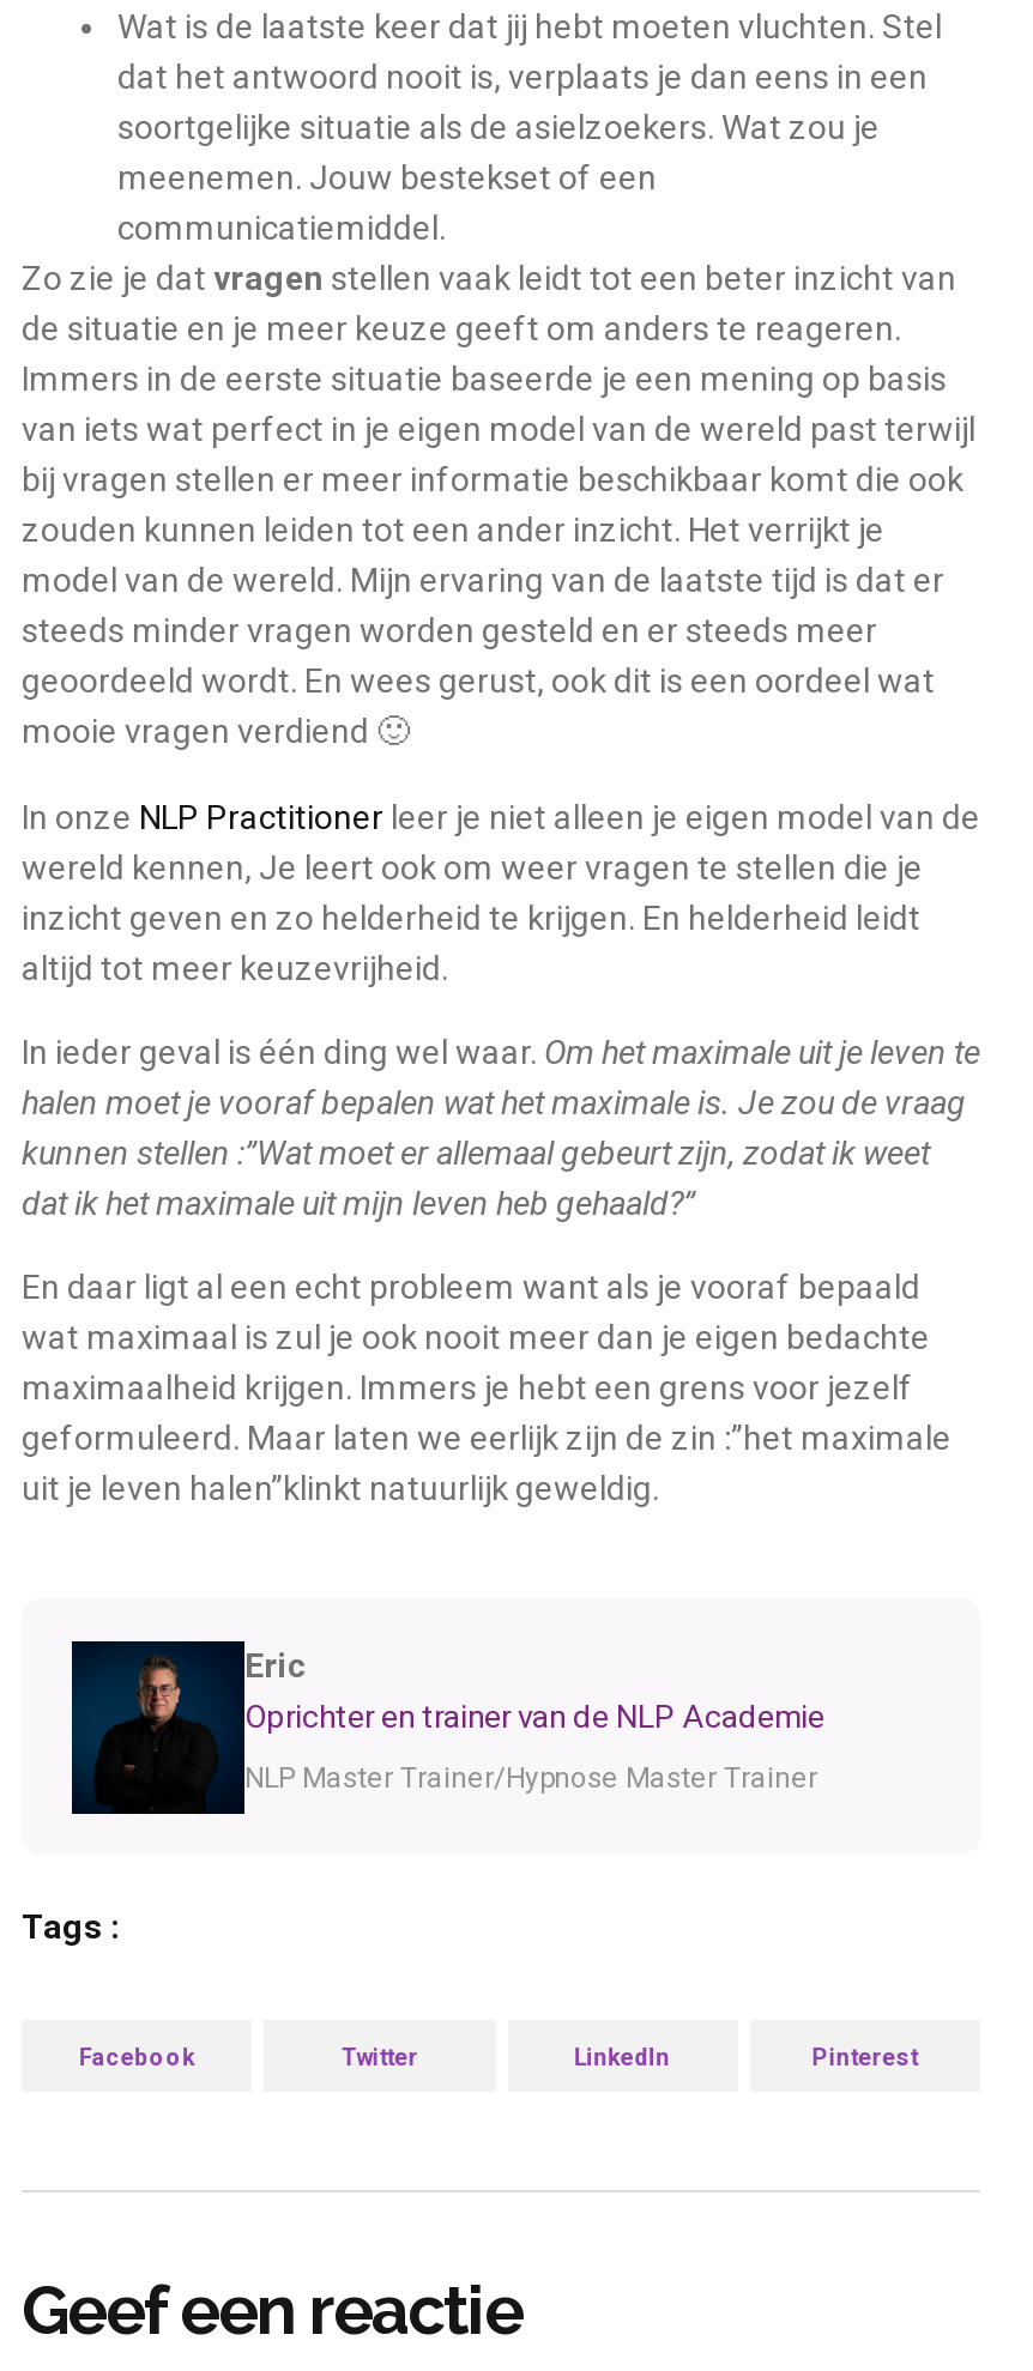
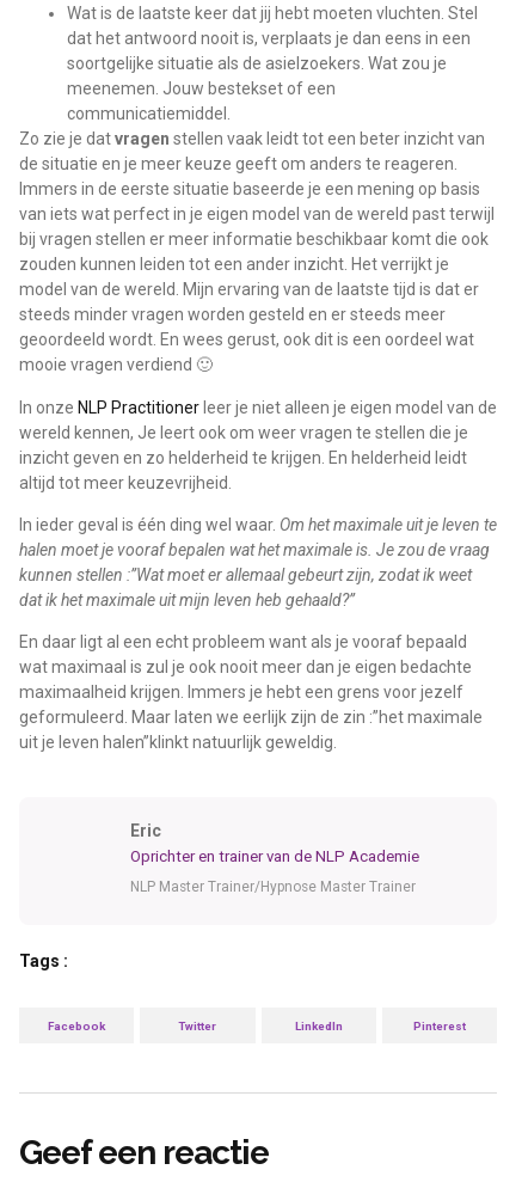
- [image]
